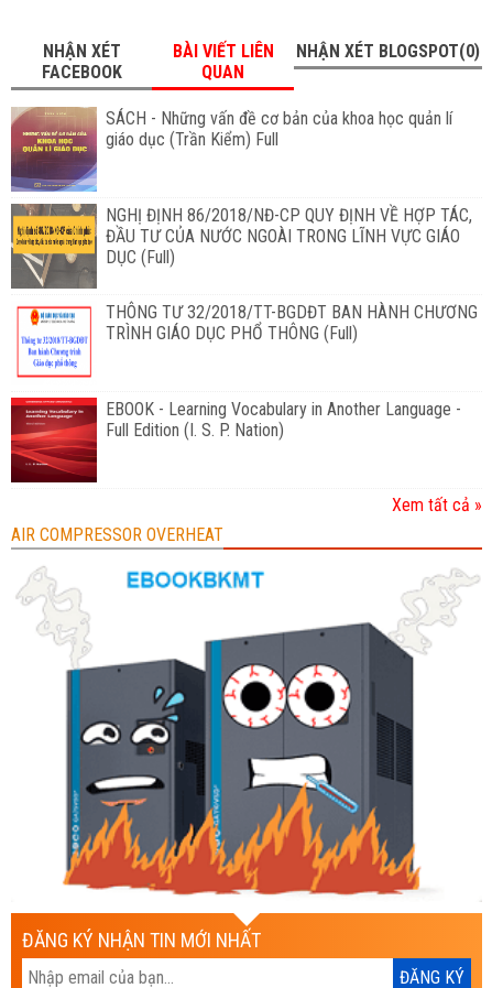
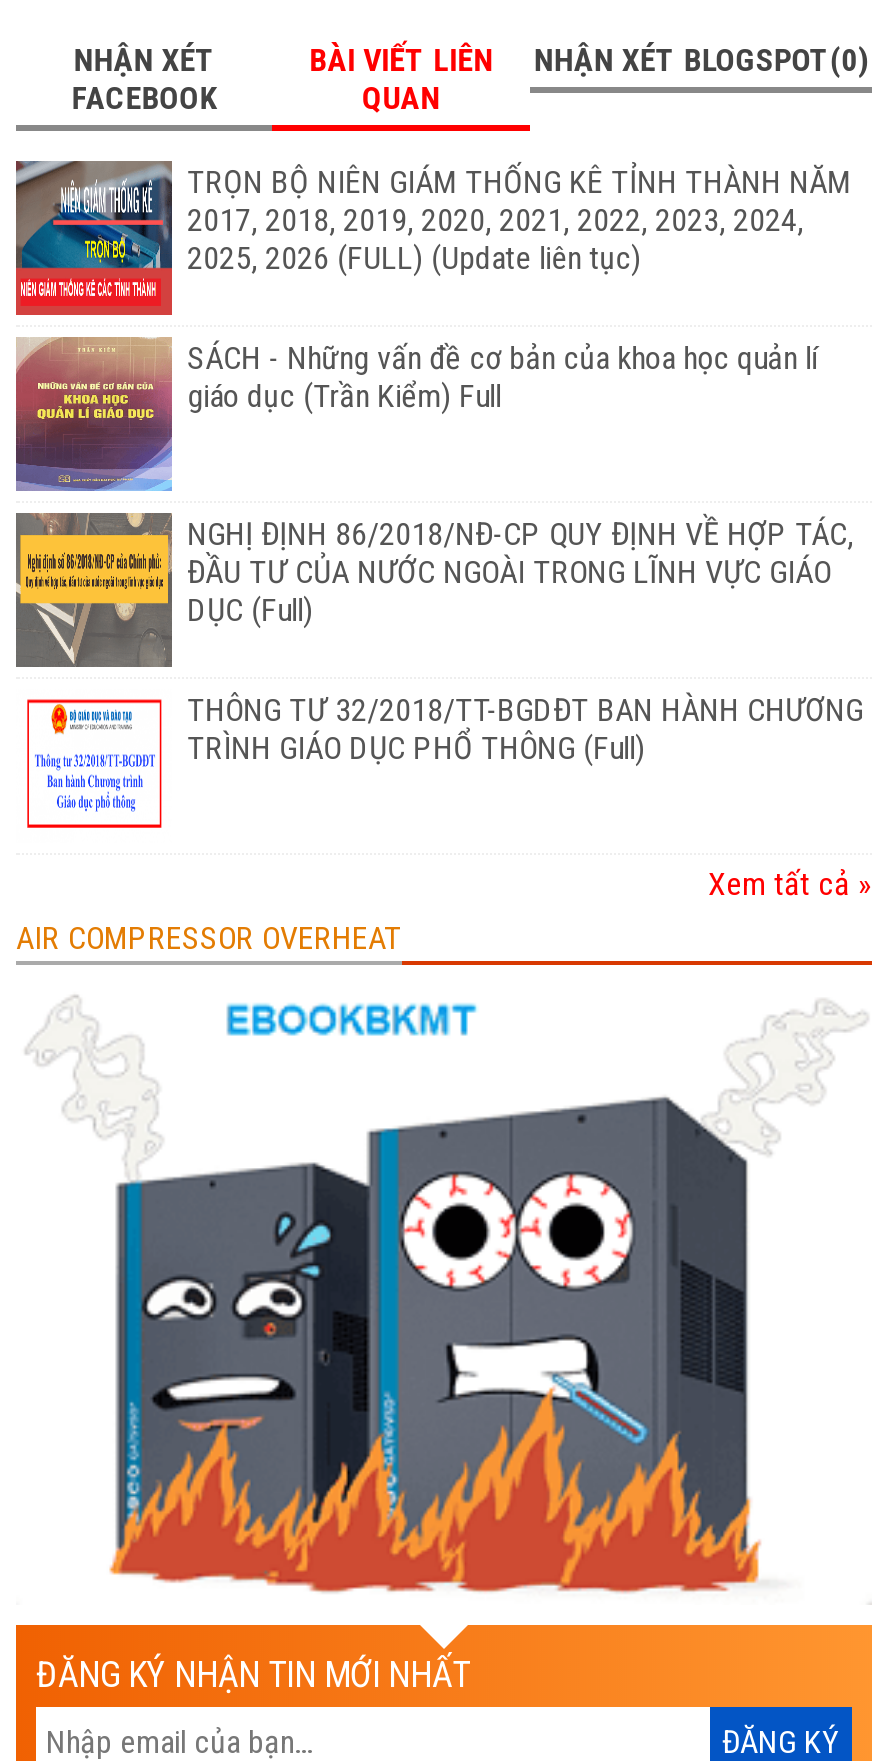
+ [image]
+ TRỌN BỘ NIÊN GIÁM THỐNG KÊ TỈNH THÀNH NĂM
+ 2017, 2018, 2019, 2020, 2021, 2022, 2023, 2024,
+ 2025, 2026 (FULL) (Update liên tục)

moved down: [image] | SÁCH - Những vấn đề cơ bản của khoa học quản lí | giáo dục (Trần Kiểm) Full | NGHỊ ĐỊNH 86/2018/NĐ-CP QUY ĐỊNH VỀ HỢP TÁC, | ĐẦU TƯ CỦA NƯỚC NGOÀI TRONG LĨNH VỰC GIÁO | DỤC (Full) | THÔNG TƯ 32/2018/TT-BGDĐT BAN HÀNH CHƯƠNG | TRÌNH GIÁO DỤC PHỔ THÔNG (Full)

- [image]
- EBOOK - Learning Vocabulary in Another Language -
- Full Edition (I. S. P. Nation)
